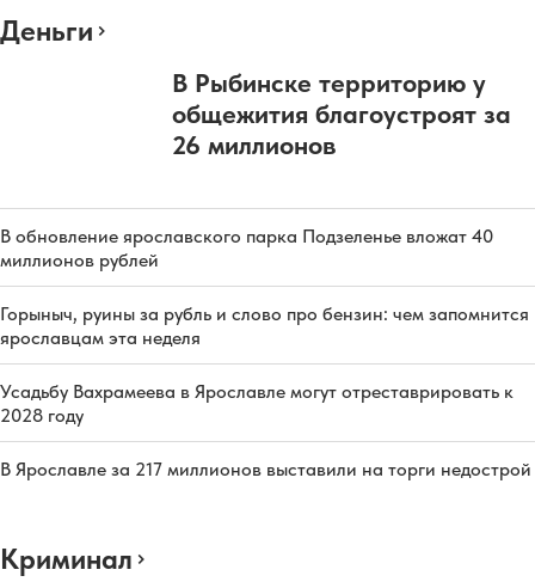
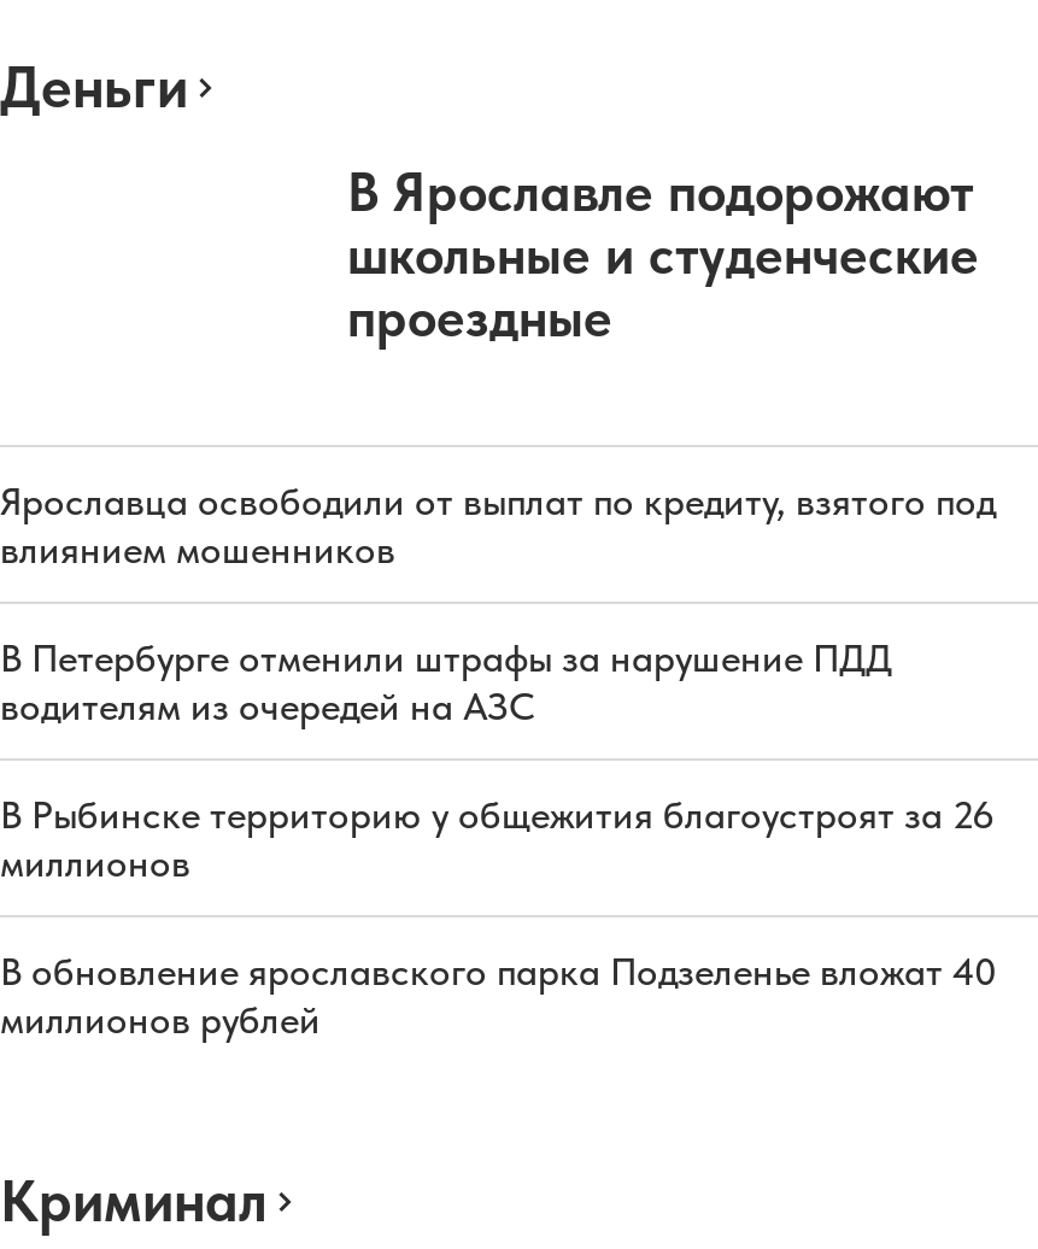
- В Рыбинске территорию у
- общежития благоустроят за
- 26 миллионов
+ В Ярославле подорожают
+ школьные и студенческие
+ проездные
+ Ярославца освободили от выплат по кредиту, взятого под
+ влиянием мошенников
+ В Петербурге отменили штрафы за нарушение ПДД
+ водителям из очередей на АЗС
+ В Рыбинске территорию у общежития благоустроят за 26
+ миллионов

moved down: В обновление ярославского парка Подзеленье вложат 40 | миллионов рублей

- Горыныч, руины за рубль и слово про бензин: чем запомнится
- ярославцам эта неделя
- Усадьбу Вахрамеева в Ярославле могут отреставрировать к
- 2028 году
- В Ярославле за 217 миллионов выставили на торги недострой
